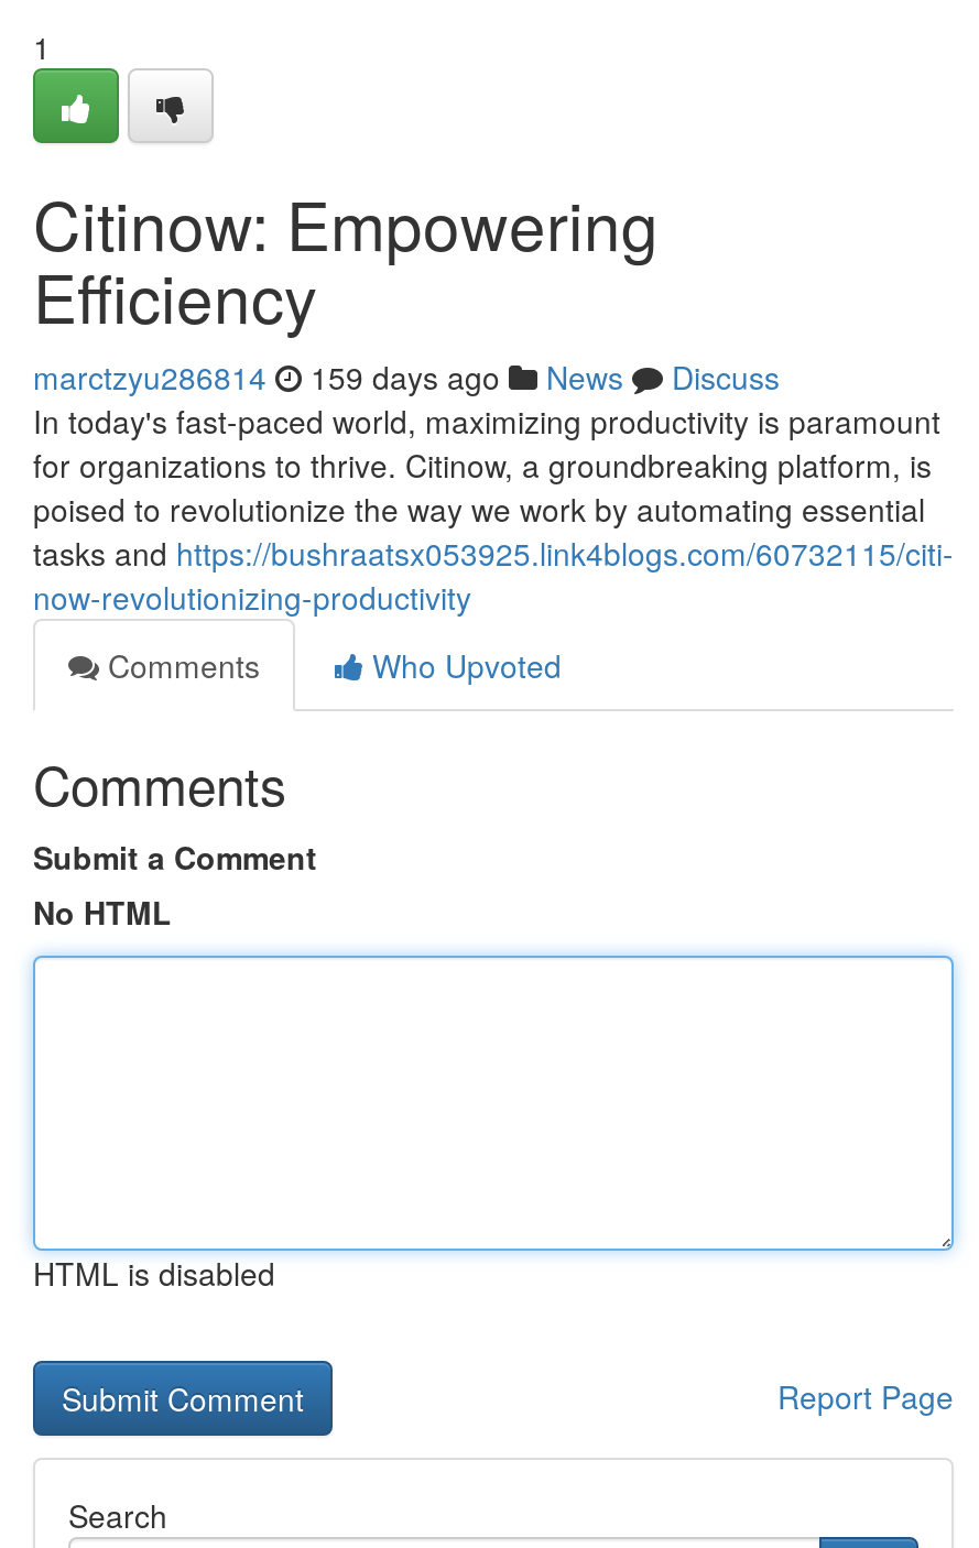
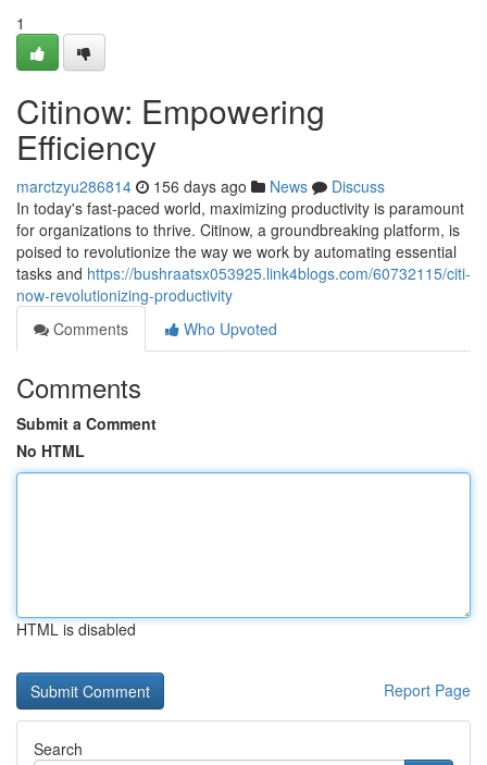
- marctzyu286814 159 days ago News Discuss
+ marctzyu286814 156 days ago News Discuss
